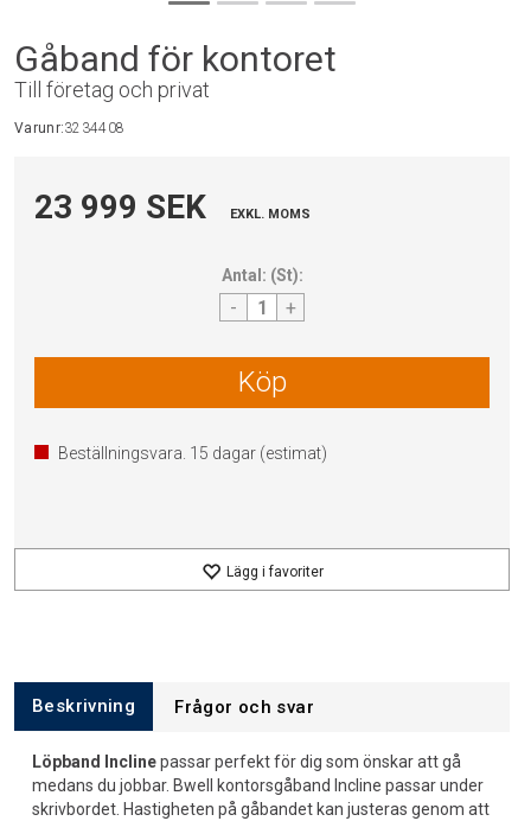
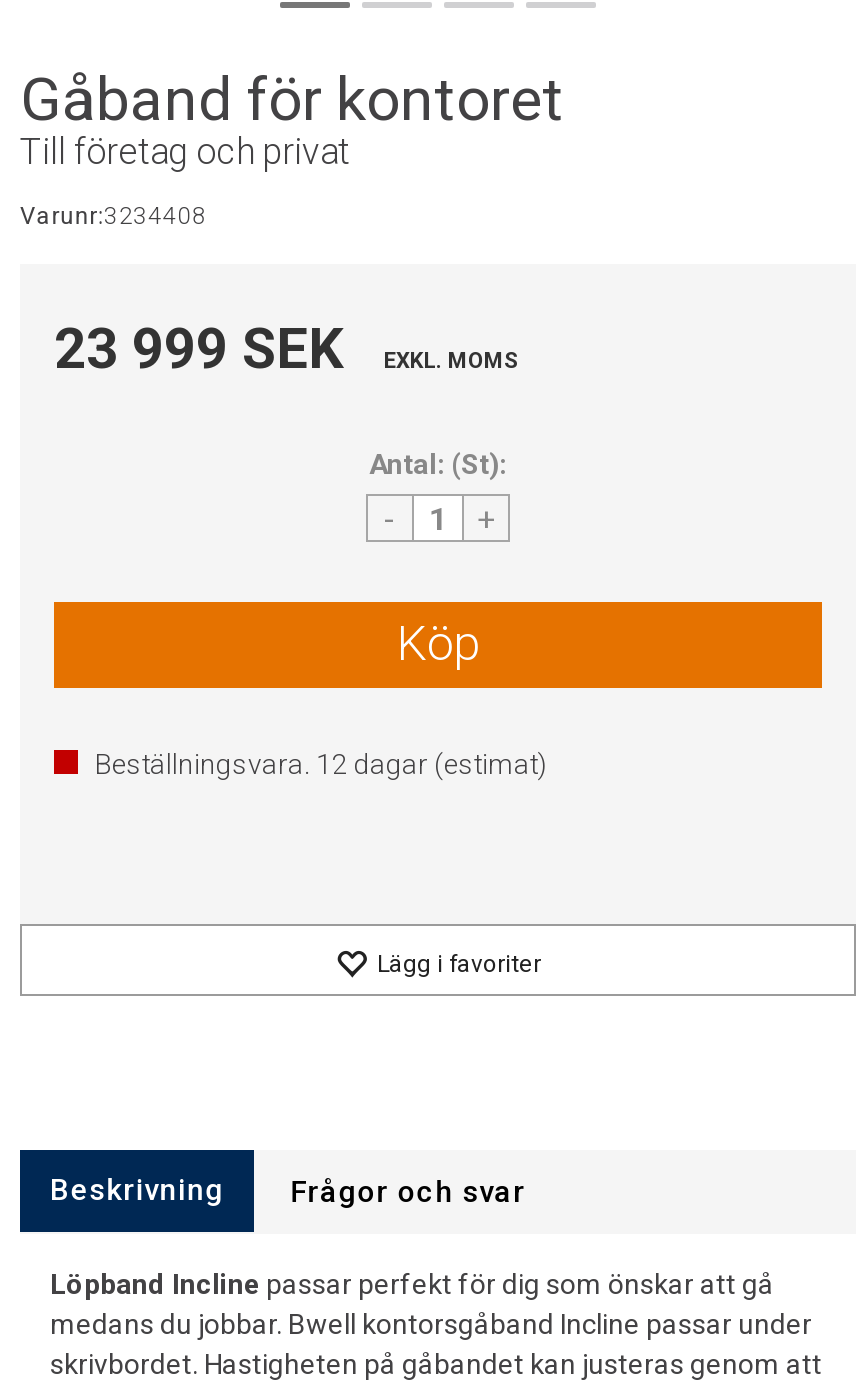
- Beställningsvara. 15 dagar (estimat)
+ Beställningsvara. 12 dagar (estimat)
